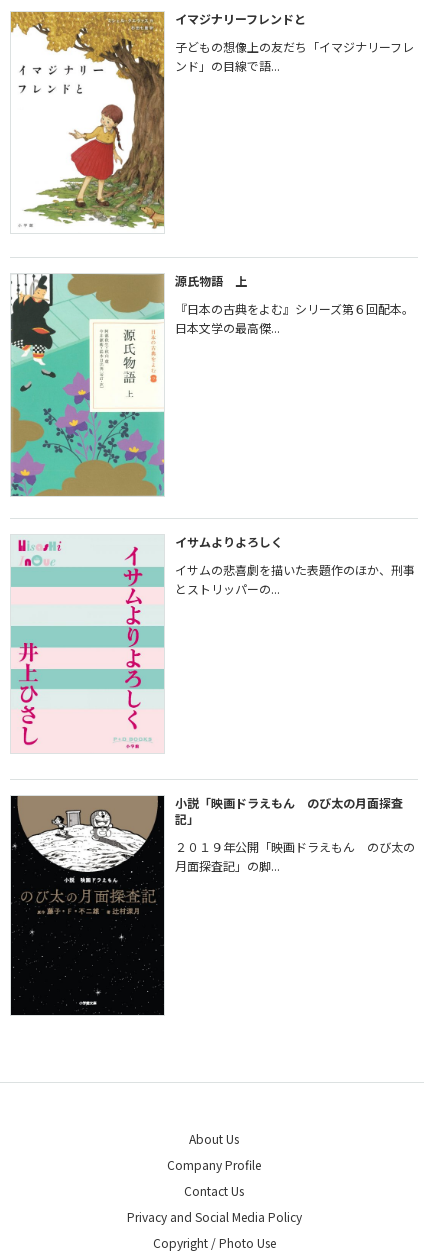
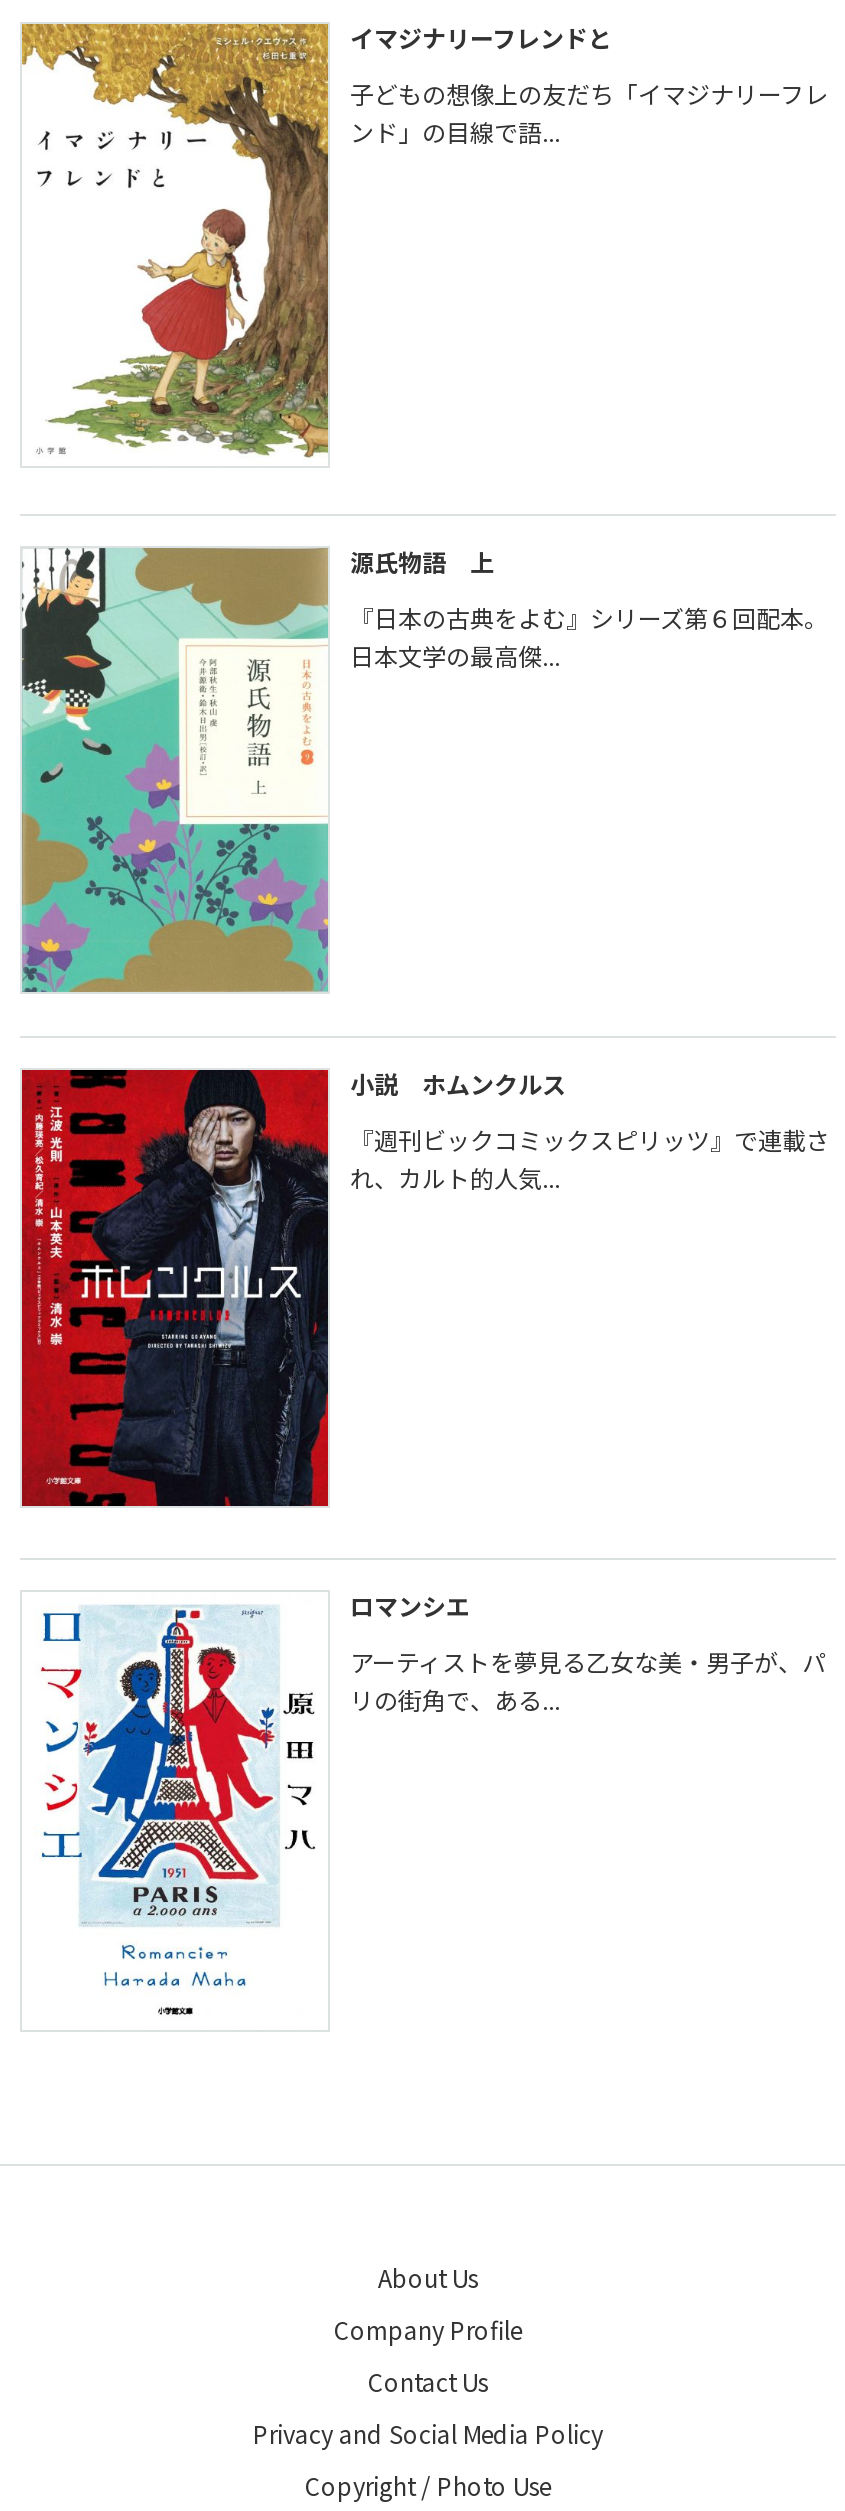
- [image]
- イサムよりよろしく
+ [image]
+ 小説 ホムンクルス

- イサムの悲喜劇を描いた表題作のほか、刑事
- とストリッパーの...
+ 『週刊ビックコミックスピリッツ』で連載さ
+ れ、カルト的人気...

- [image]
- 小説「映画ドラえもん のび太の月面探査
- 記」
+ [image]
+ ロマンシエ

- ２０１９年公開「映画ドラえもん のび太の
- 月面探査記」の脚...
+ アーティストを夢見る乙女な美・男子が、パ
+ リの街角で、ある...
